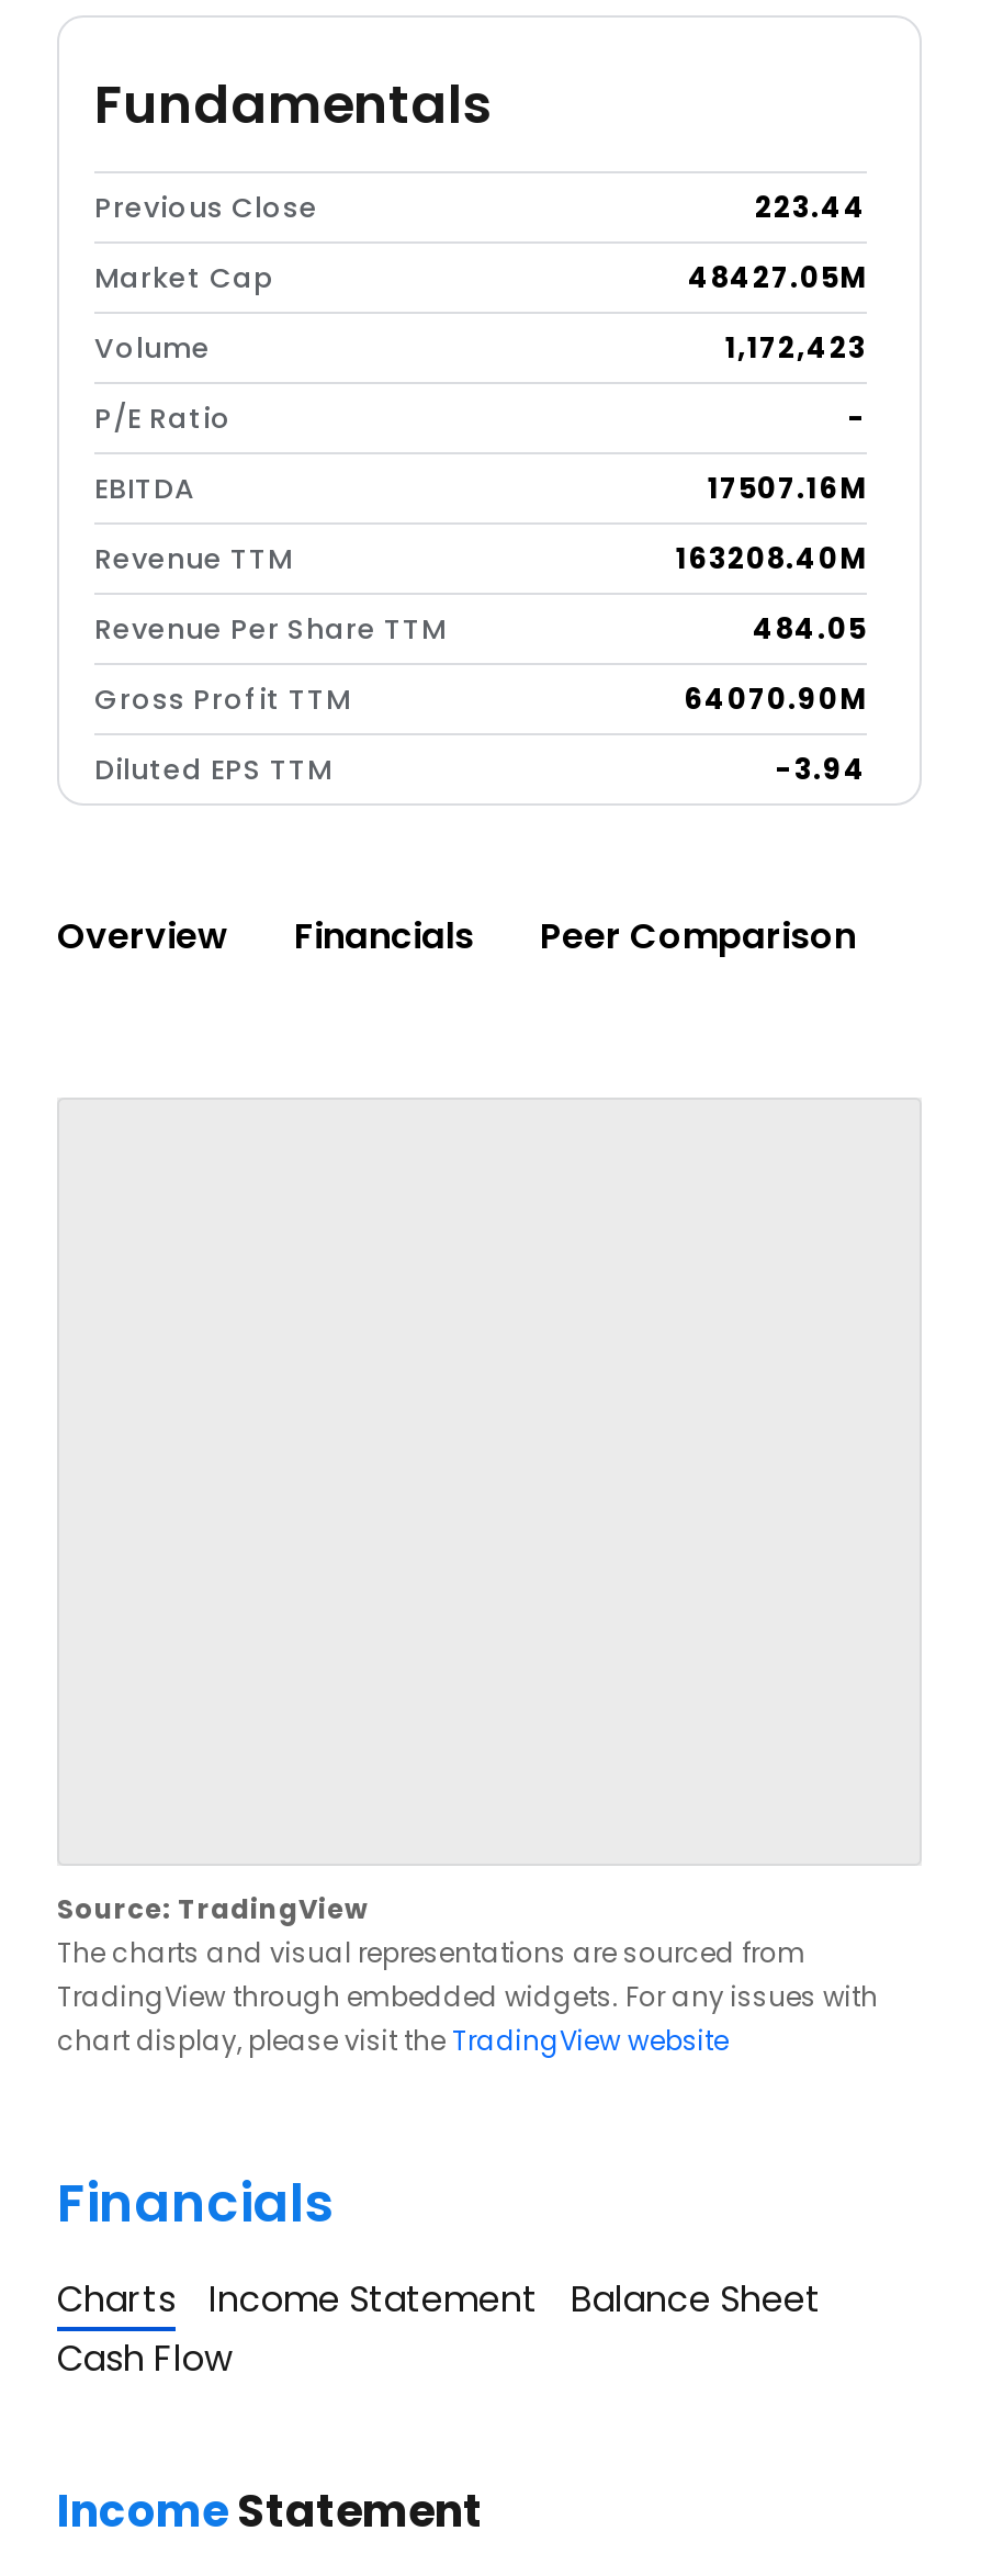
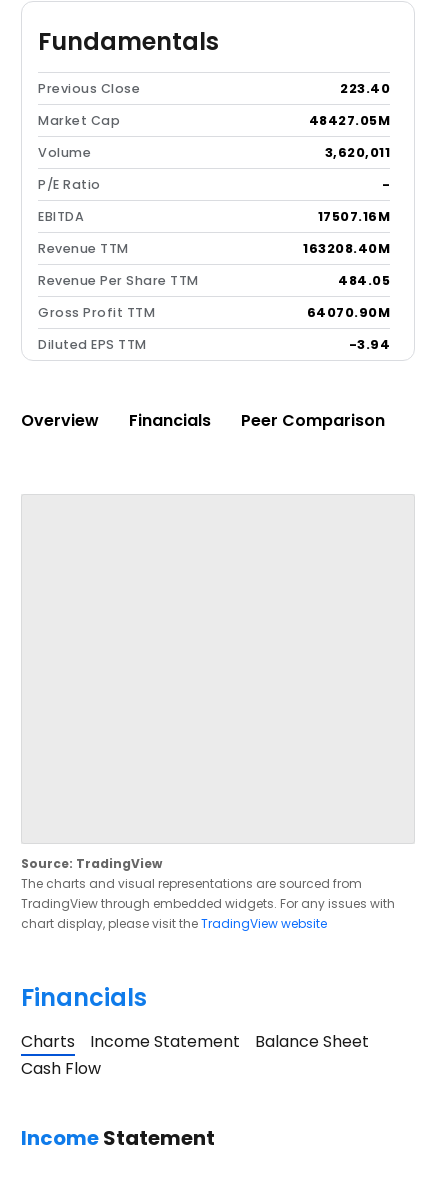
- 223.44
+ 223.40

- 1,172,423
+ 3,620,011
